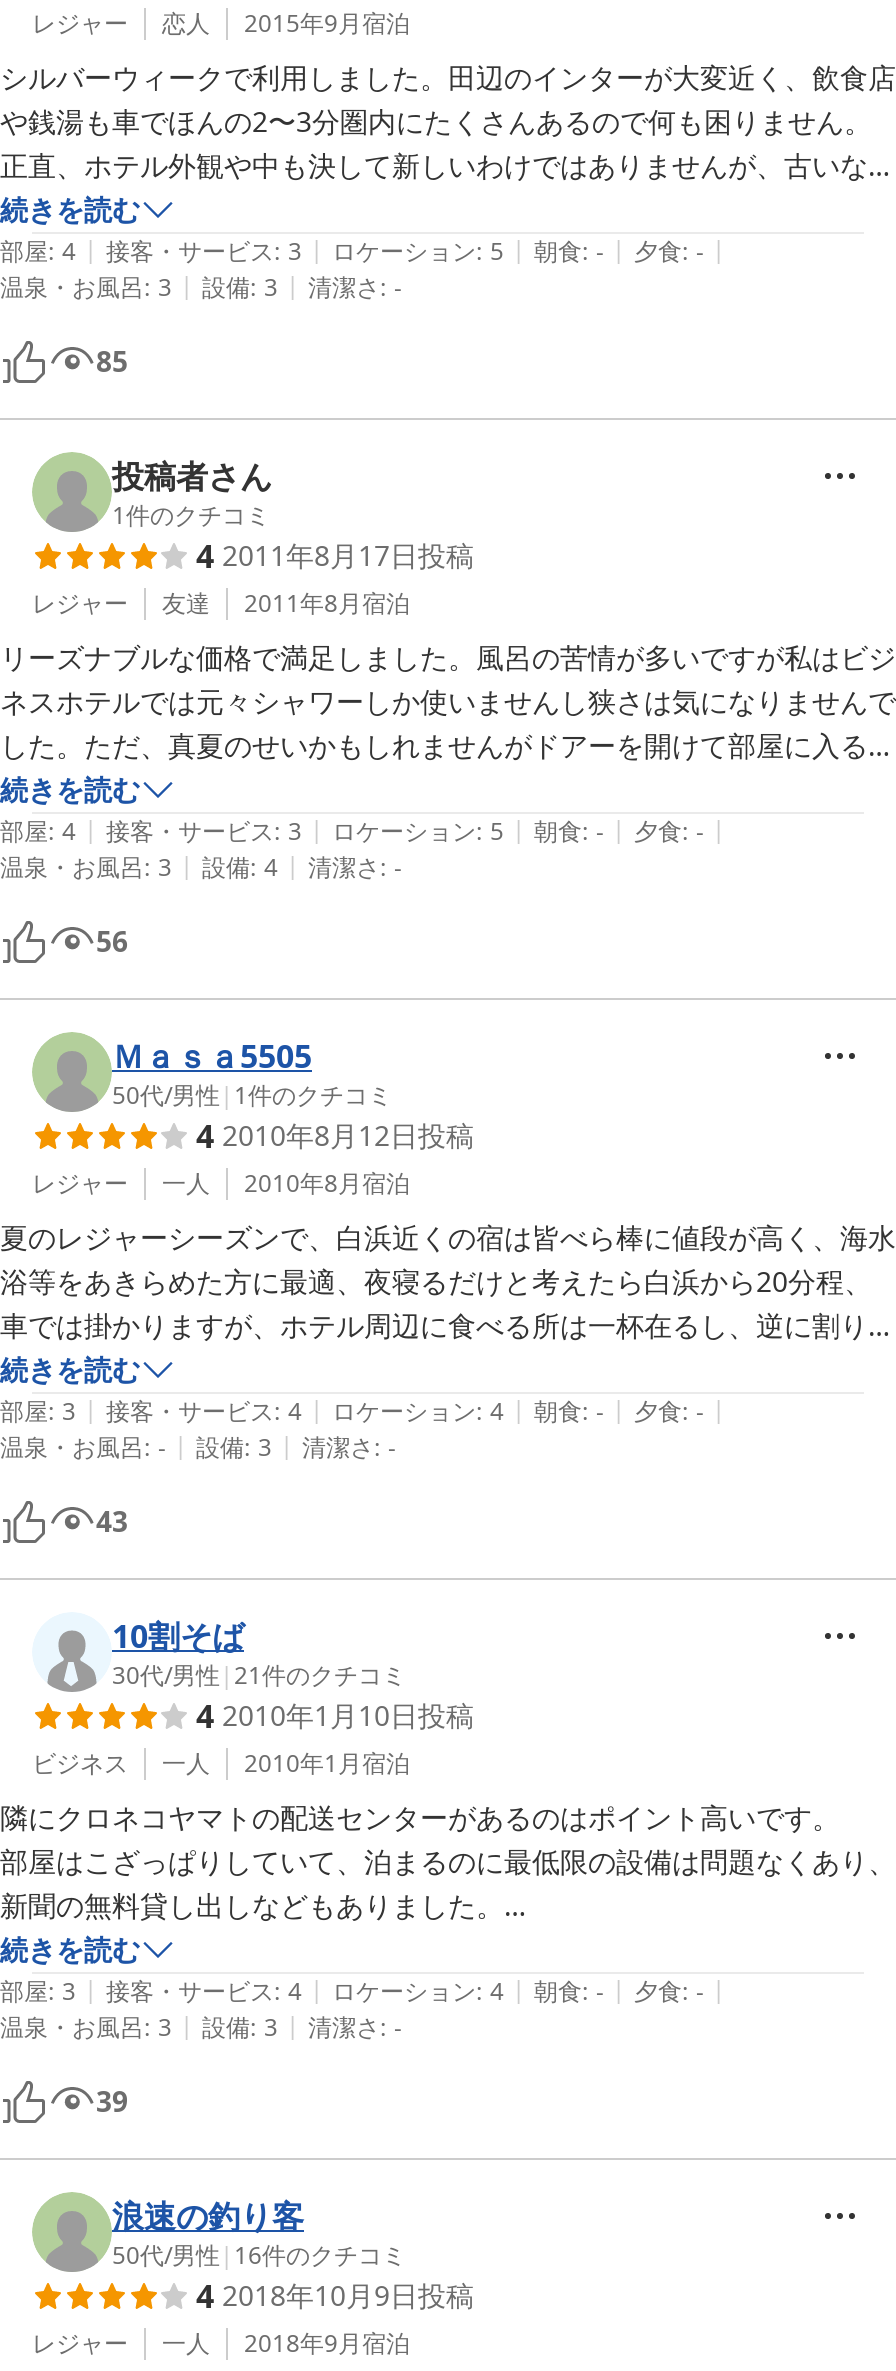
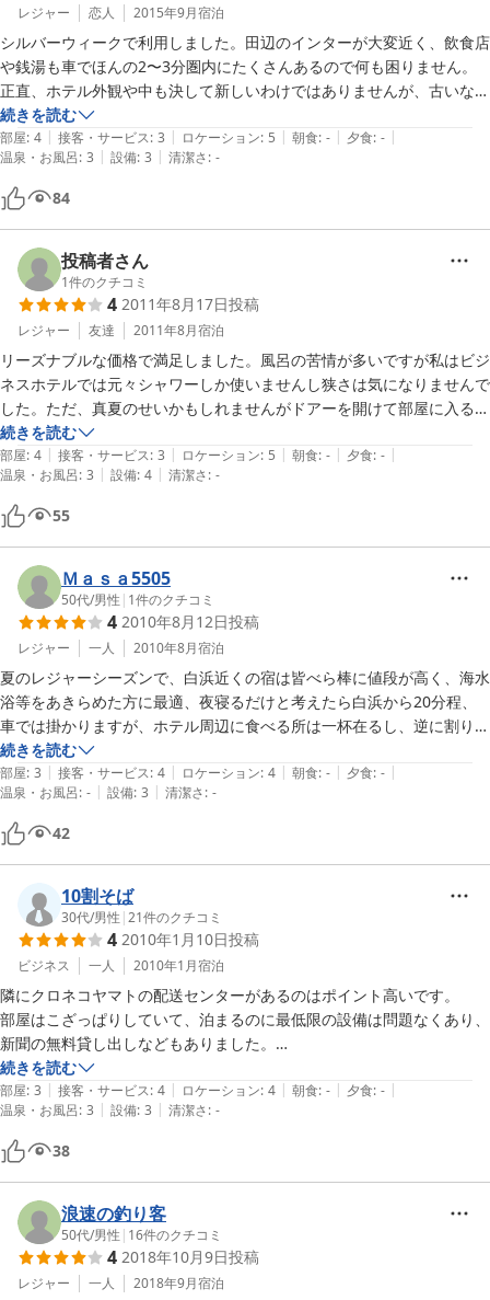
- 85
+ 84

- 56
+ 55

- 43
+ 42

- 39
+ 38
